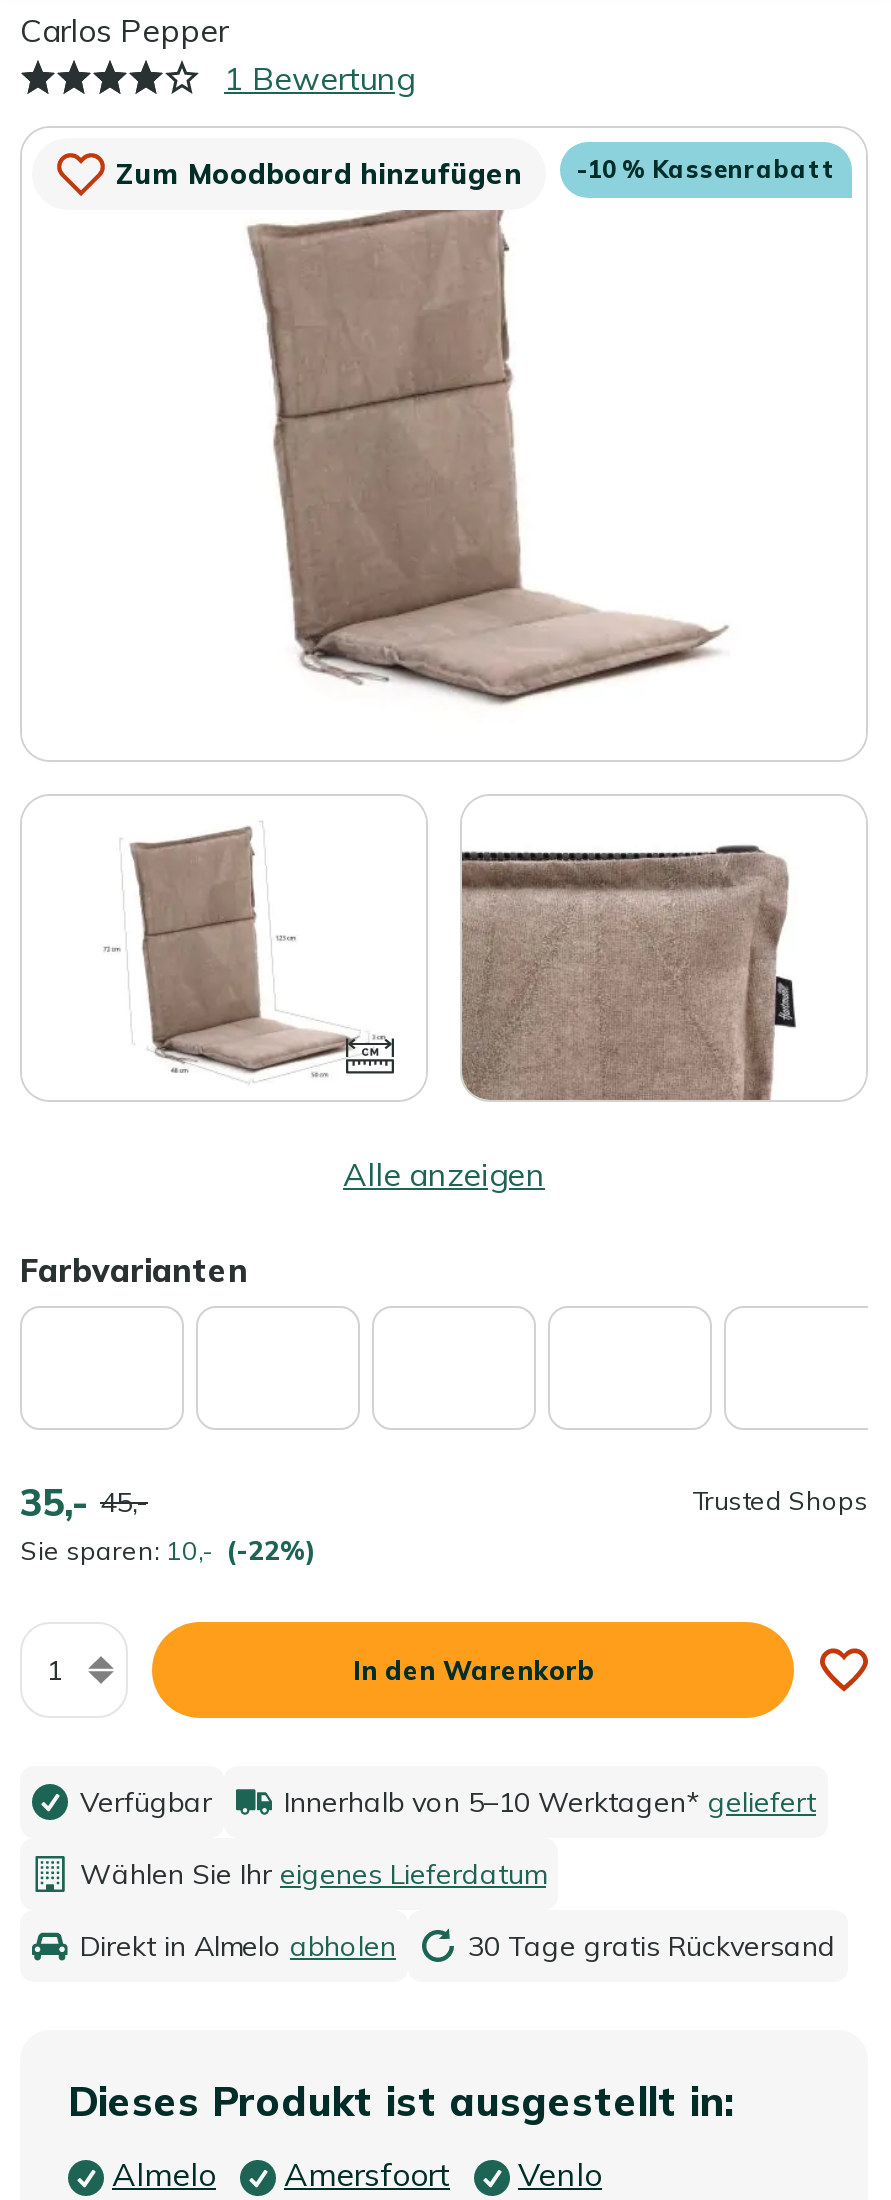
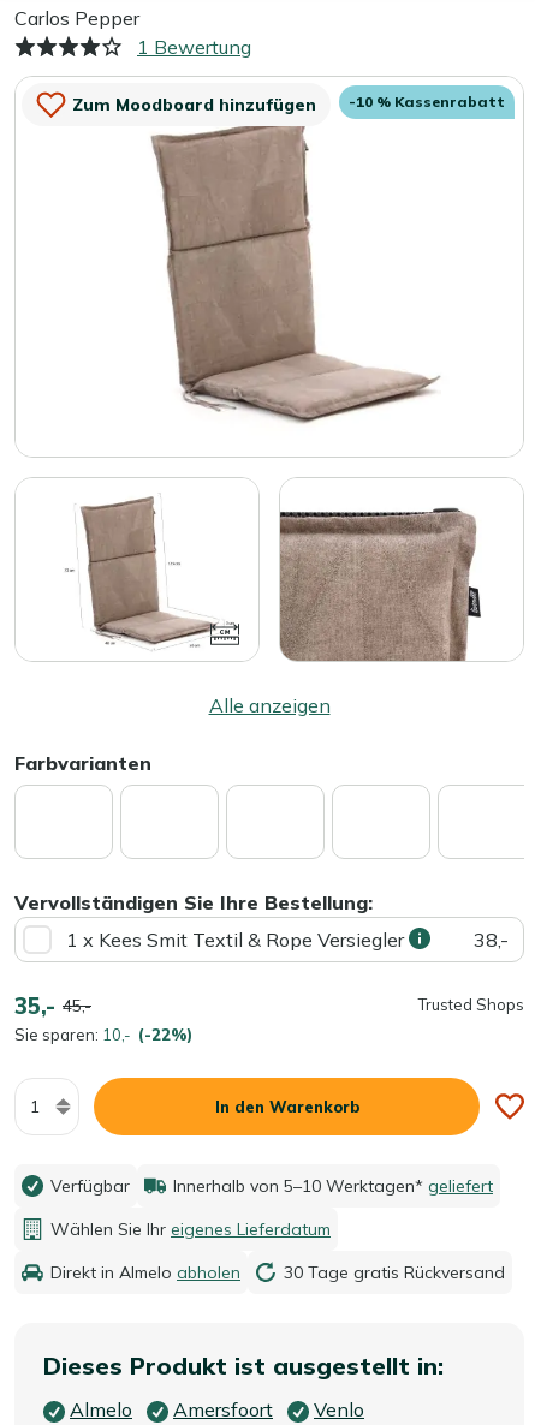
+ Vervollständigen Sie Ihre Bestellung:
+ 1 x Kees Smit Textil & Rope Versiegler
+ 38,-
